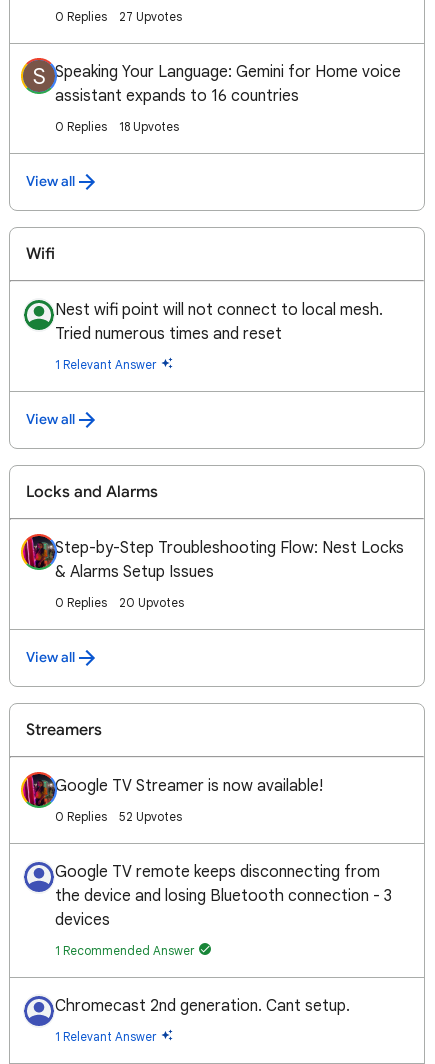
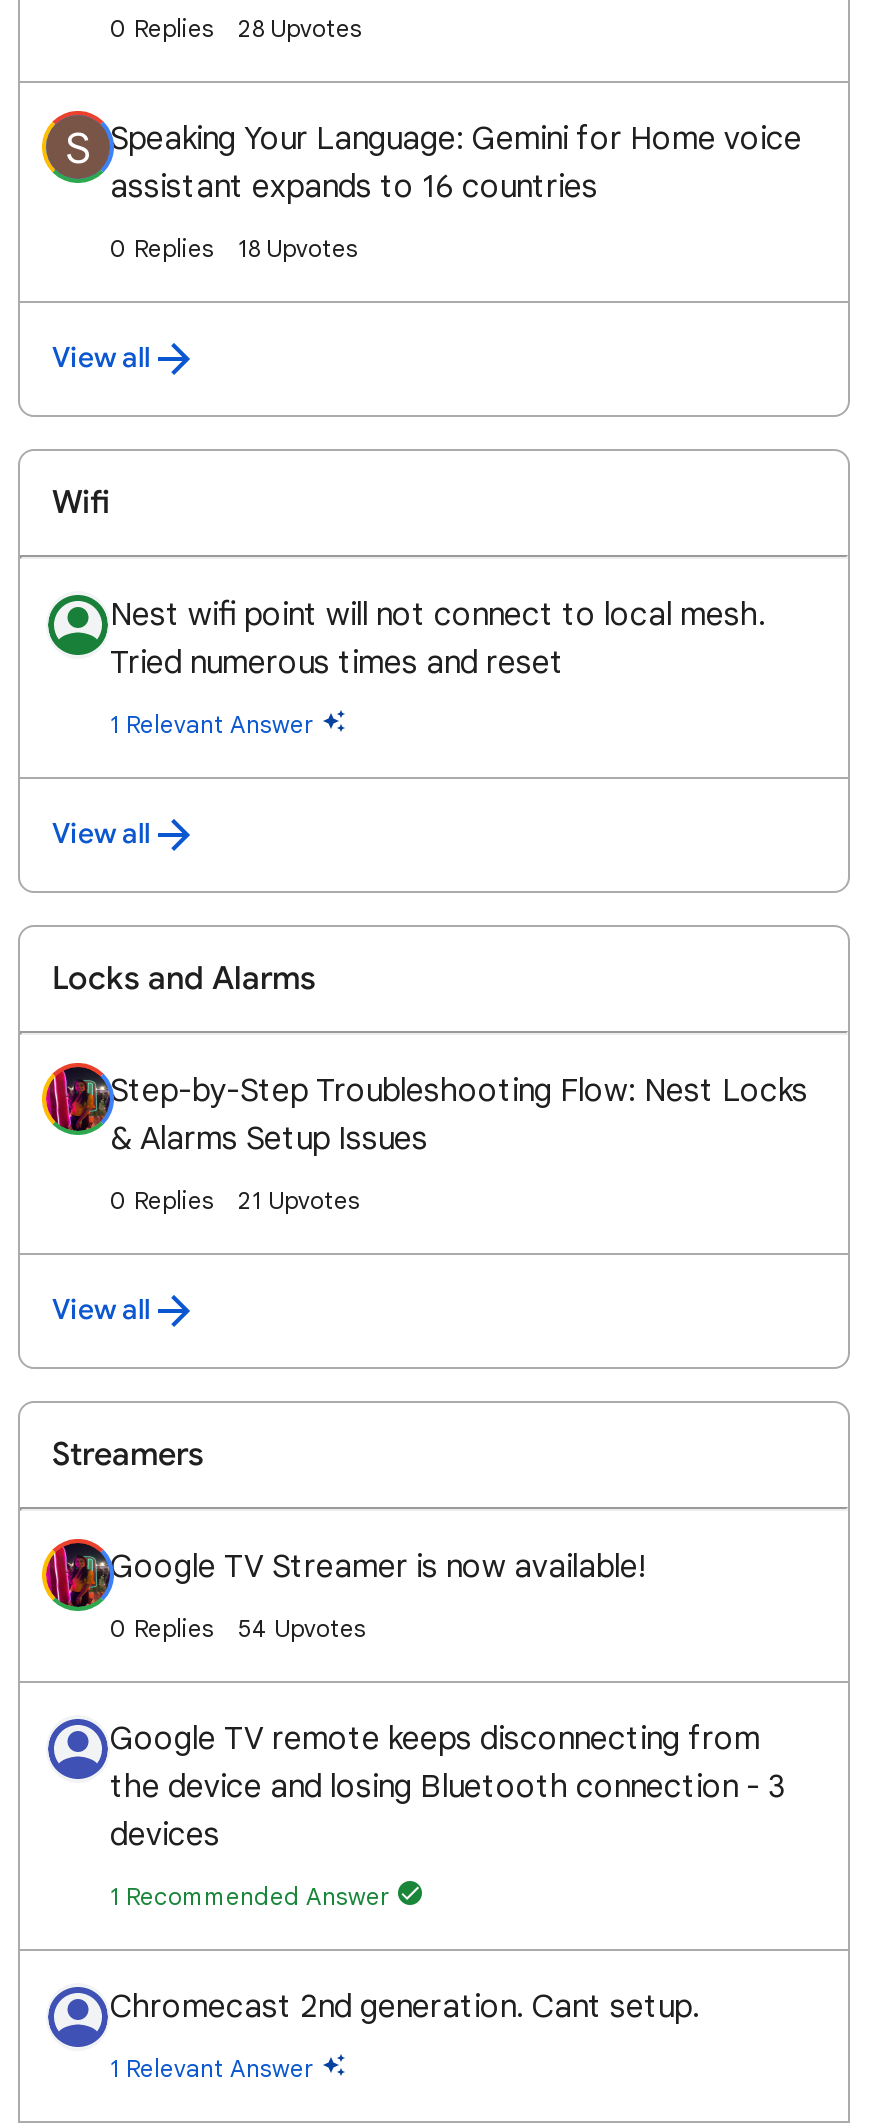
- 27 Upvotes
+ 28 Upvotes

- 20 Upvotes
+ 21 Upvotes

- 52 Upvotes
+ 54 Upvotes
